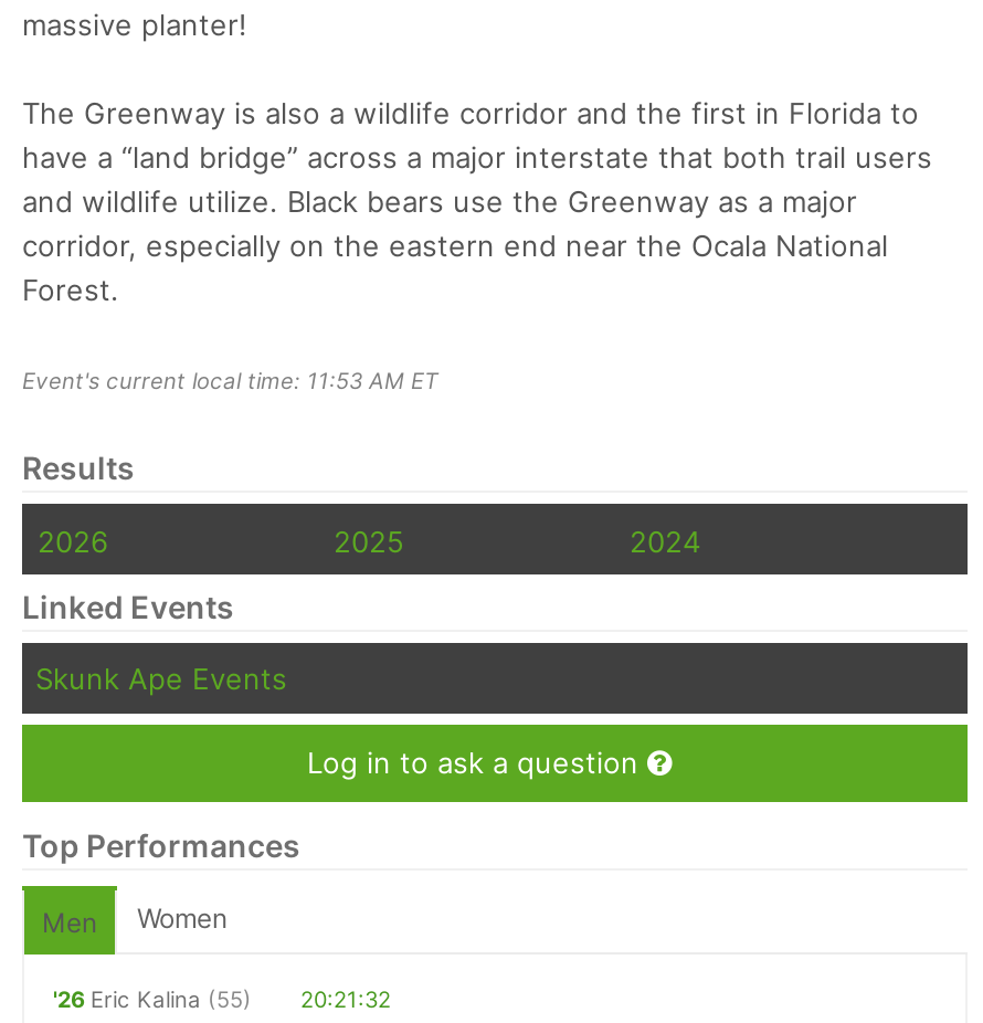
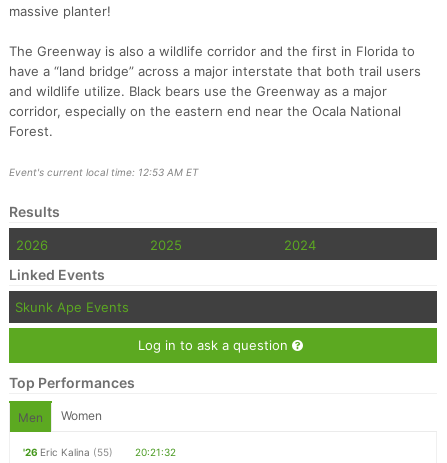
- Event's current local time: 11:53 AM ET
+ Event's current local time: 12:53 AM ET
